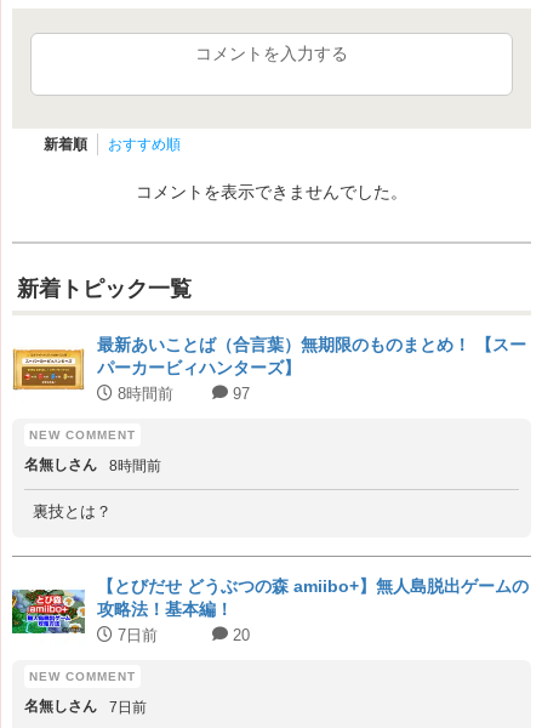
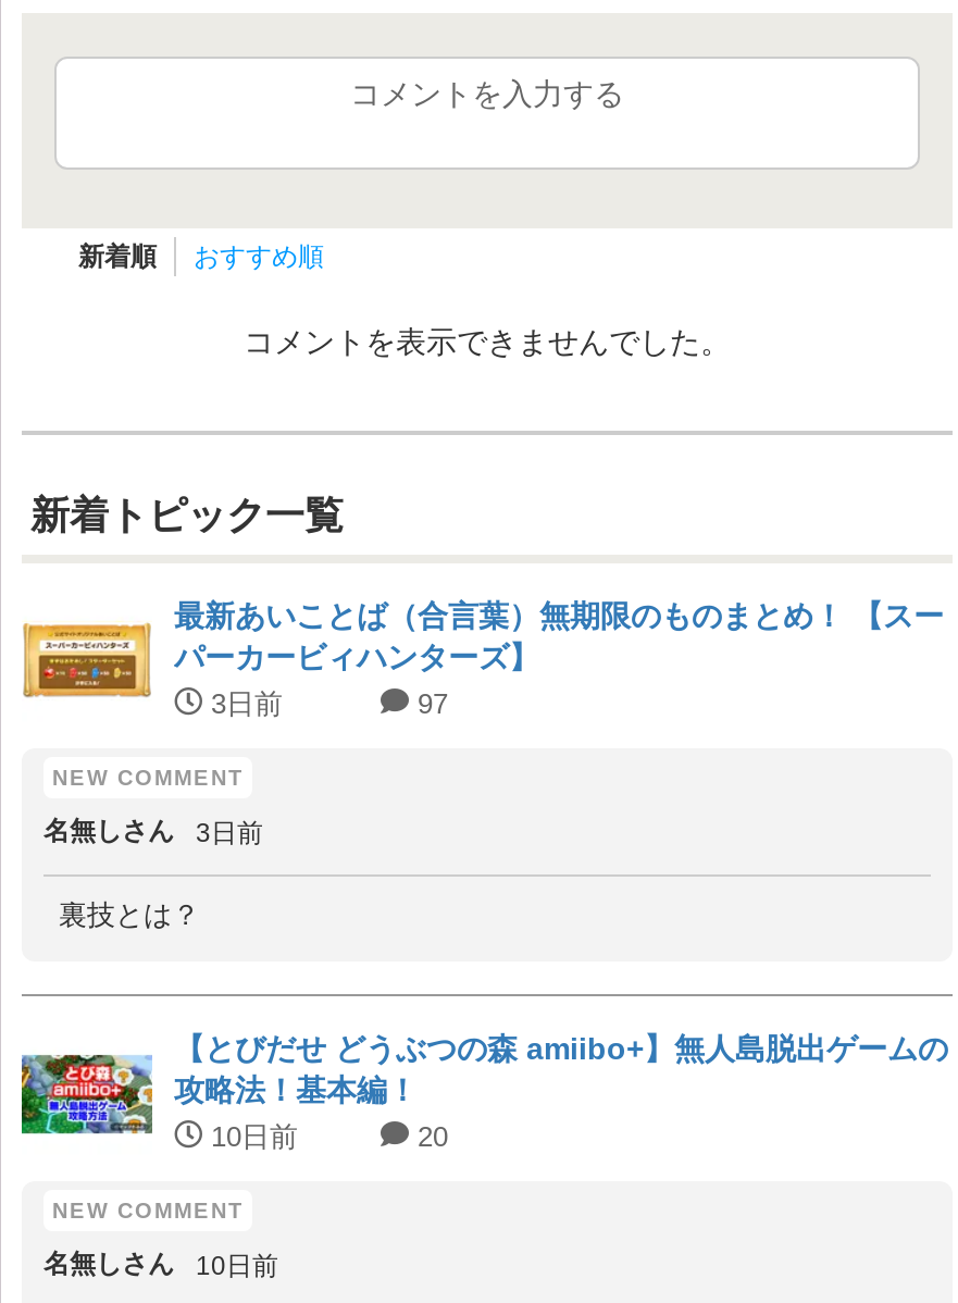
- 8時間前
+ 3日前

- 名無しさん 8時間前
+ 名無しさん 3日前

- 7日前
+ 10日前

- 名無しさん 7日前
+ 名無しさん 10日前
